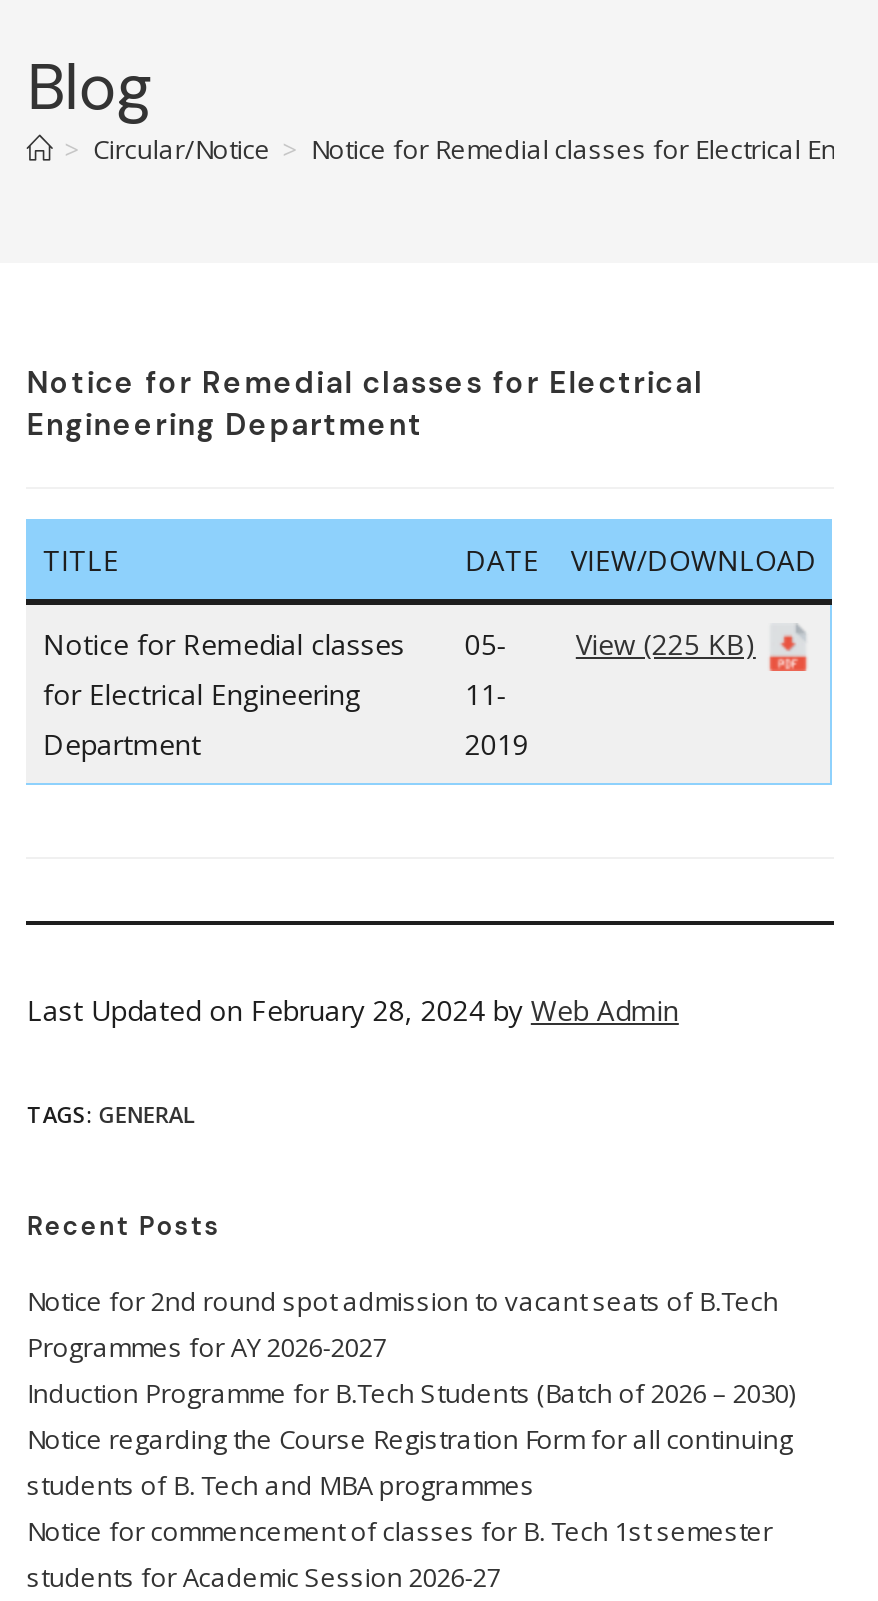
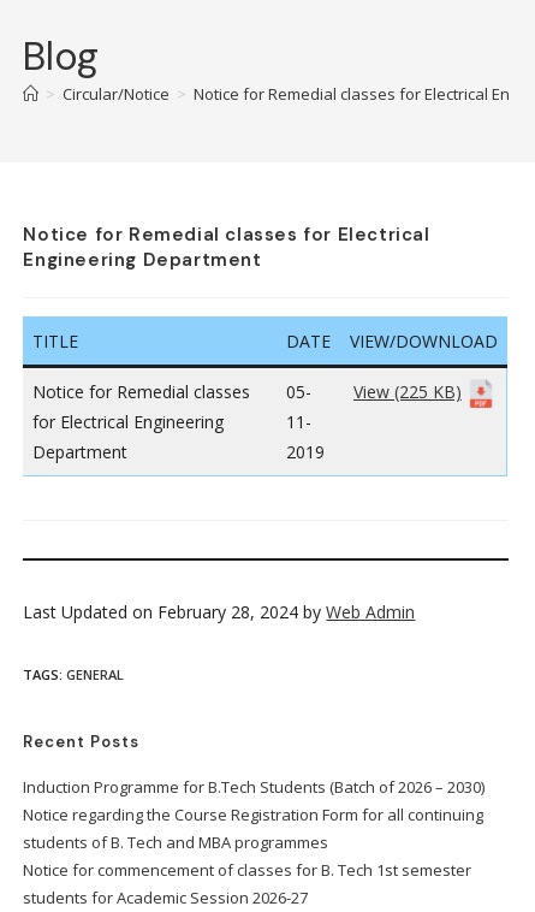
- Notice for 2nd round spot admission to vacant seats of B.Tech
- Programmes for AY 2026-2027
